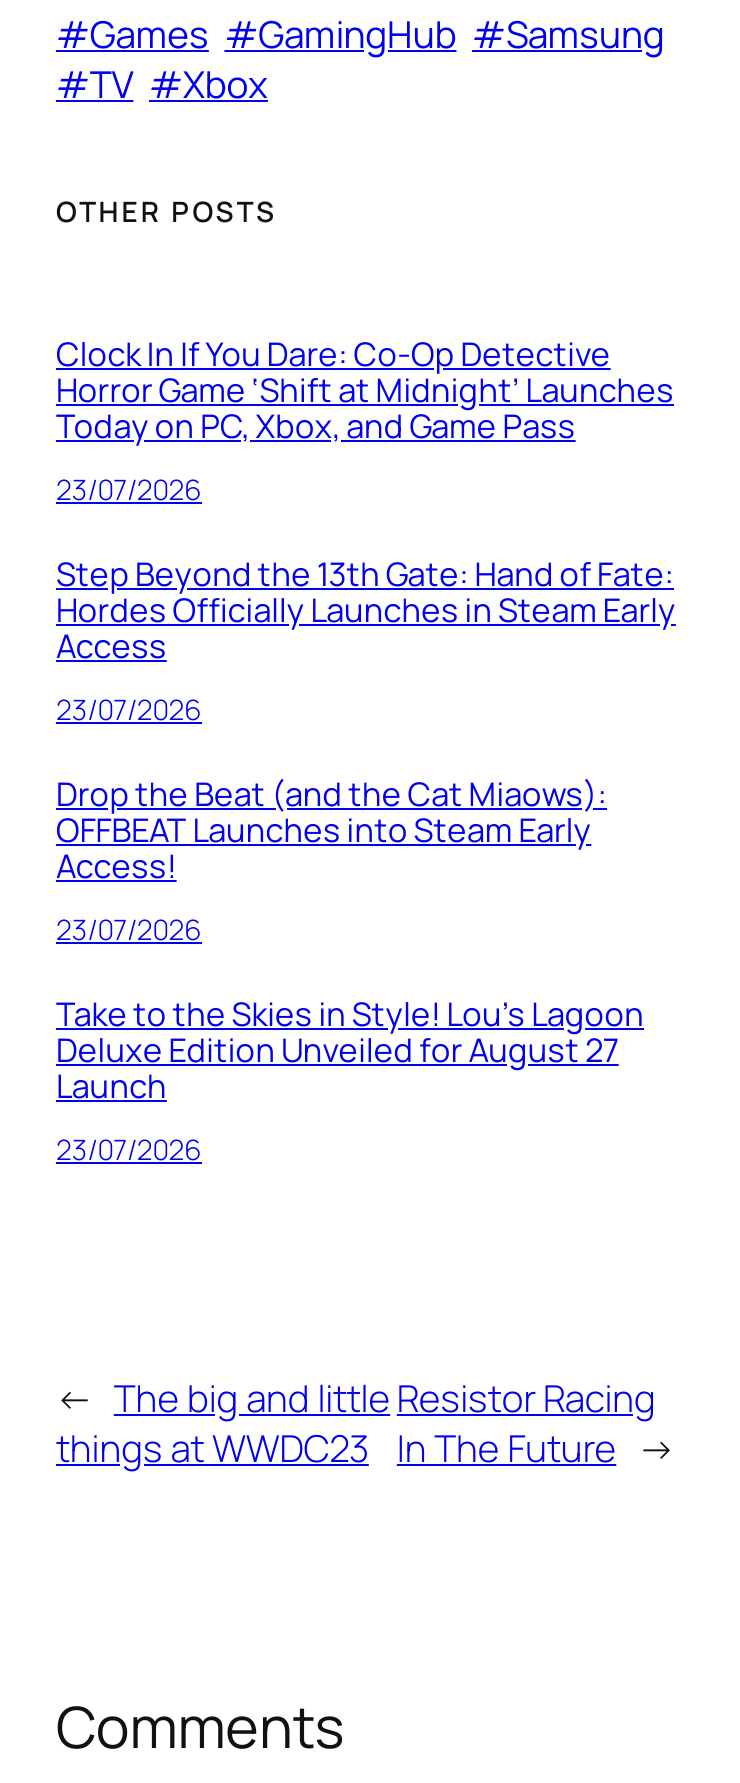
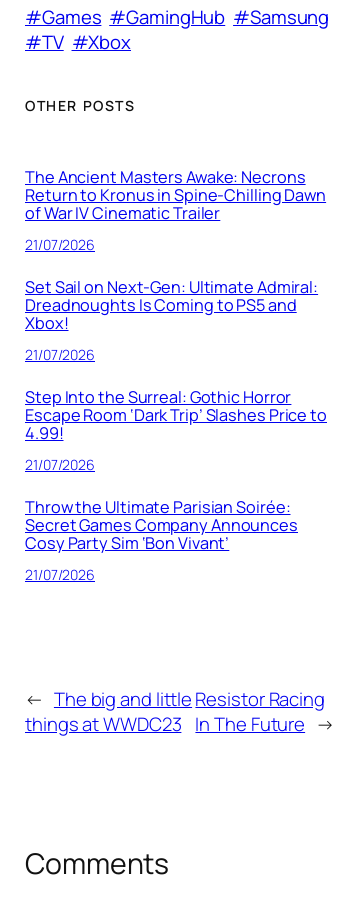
- Clock In If You Dare: Co-Op Detective
- Horror Game ‘Shift at Midnight’ Launches
- Today on PC, Xbox, and Game Pass
+ The Ancient Masters Awake: Necrons
+ Return to Kronus in Spine-Chilling Dawn
+ of War IV Cinematic Trailer

- 23/07/2026
+ 21/07/2026

- Step Beyond the 13th Gate: Hand of Fate:
- Hordes Officially Launches in Steam Early
- Access
+ Set Sail on Next-Gen: Ultimate Admiral:
+ Dreadnoughts Is Coming to PS5 and
+ Xbox!

- 23/07/2026
+ 21/07/2026

- Drop the Beat (and the Cat Miaows):
- OFFBEAT Launches into Steam Early
- Access!
+ Step Into the Surreal: Gothic Horror
+ Escape Room ‘Dark Trip’ Slashes Price to
+ 4.99!

- 23/07/2026
+ 21/07/2026

- Take to the Skies in Style! Lou’s Lagoon
- Deluxe Edition Unveiled for August 27
- Launch
+ Throw the Ultimate Parisian Soirée:
+ Secret Games Company Announces
+ Cosy Party Sim ‘Bon Vivant’

- 23/07/2026
+ 21/07/2026
